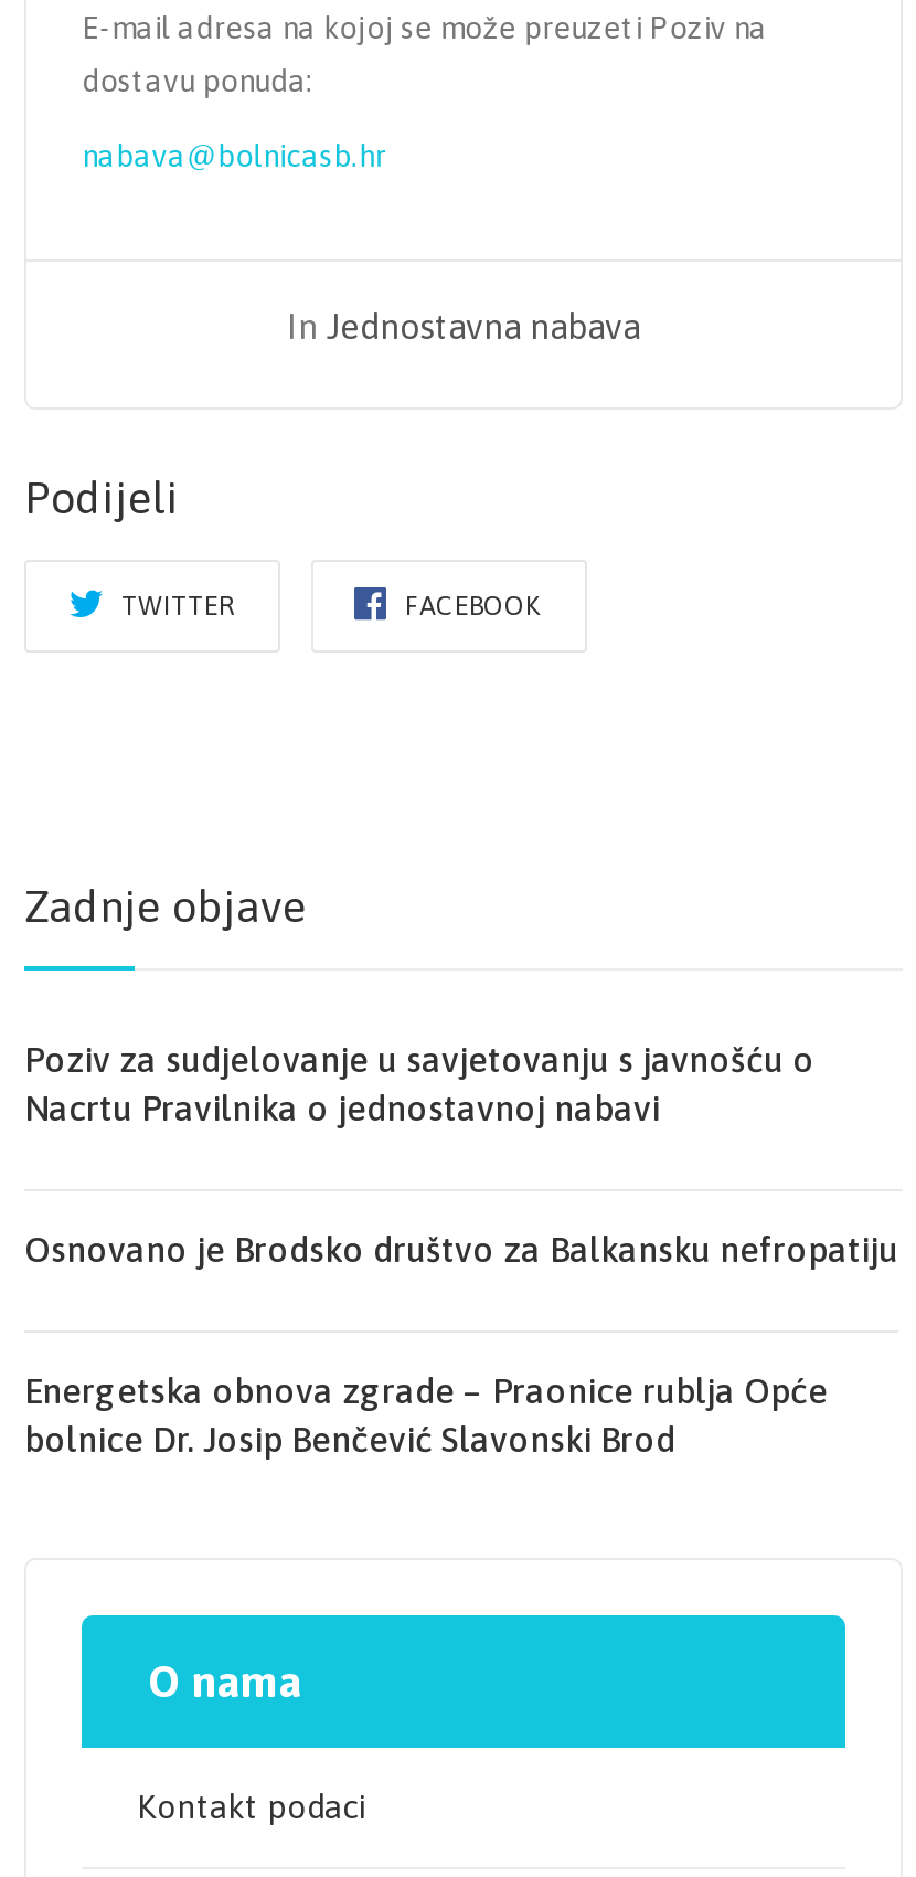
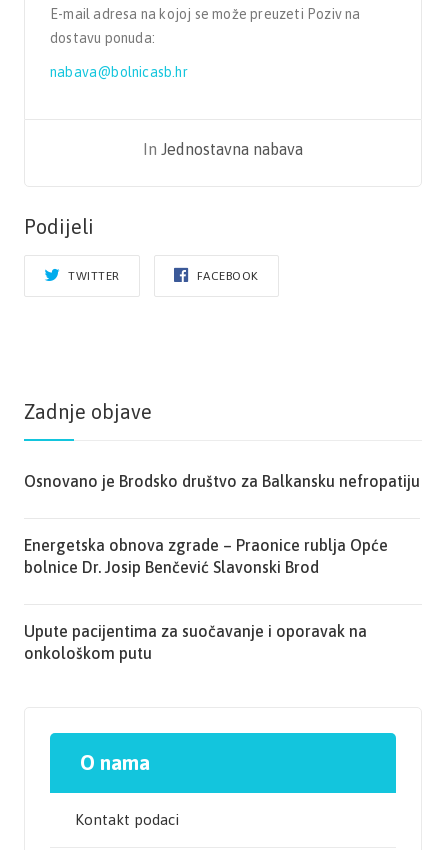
- Poziv za sudjelovanje u savjetovanju s javnošću o
- Nacrtu Pravilnika o jednostavnoj nabavi

moved up: Osnovano je Brodsko društvo za Balkansku nefropatiju | Energetska obnova zgrade – Praonice rublja Opće | bolnice Dr. Josip Benčević Slavonski Brod

+ Upute pacijentima za suočavanje i oporavak na
+ onkološkom putu
